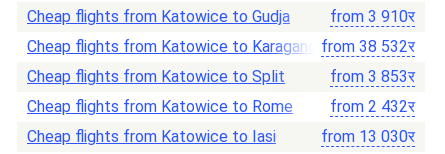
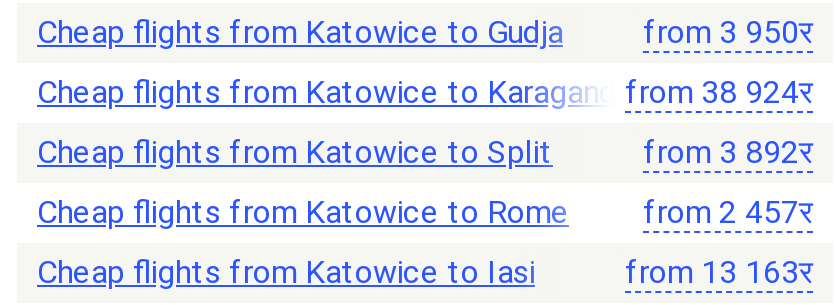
- from 3 910र
+ from 3 950र

- from 38 532र
+ from 38 924र

- from 3 853र
+ from 3 892र

- Cheap flights from Katowice to Rome from 2 432र
+ Cheap flights from Katowice to Rome from 2 457र

- from 13 030र
+ from 13 163र
